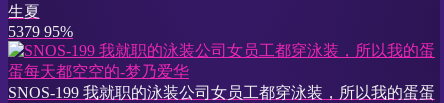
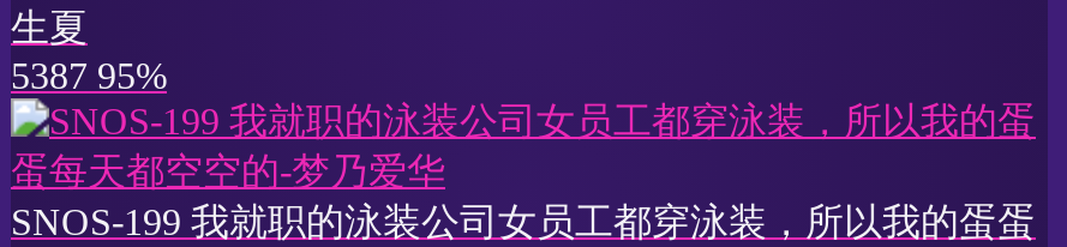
- 5379 95%
+ 5387 95%
